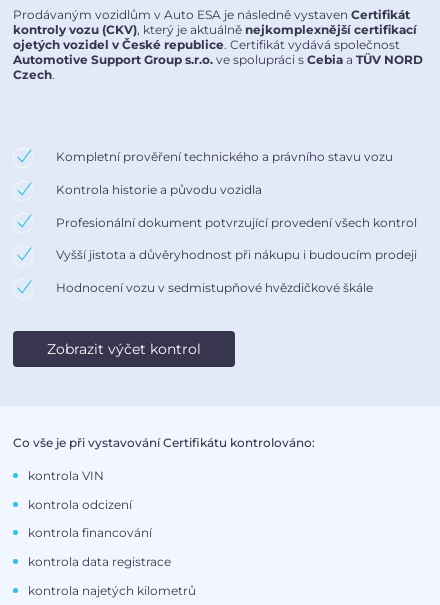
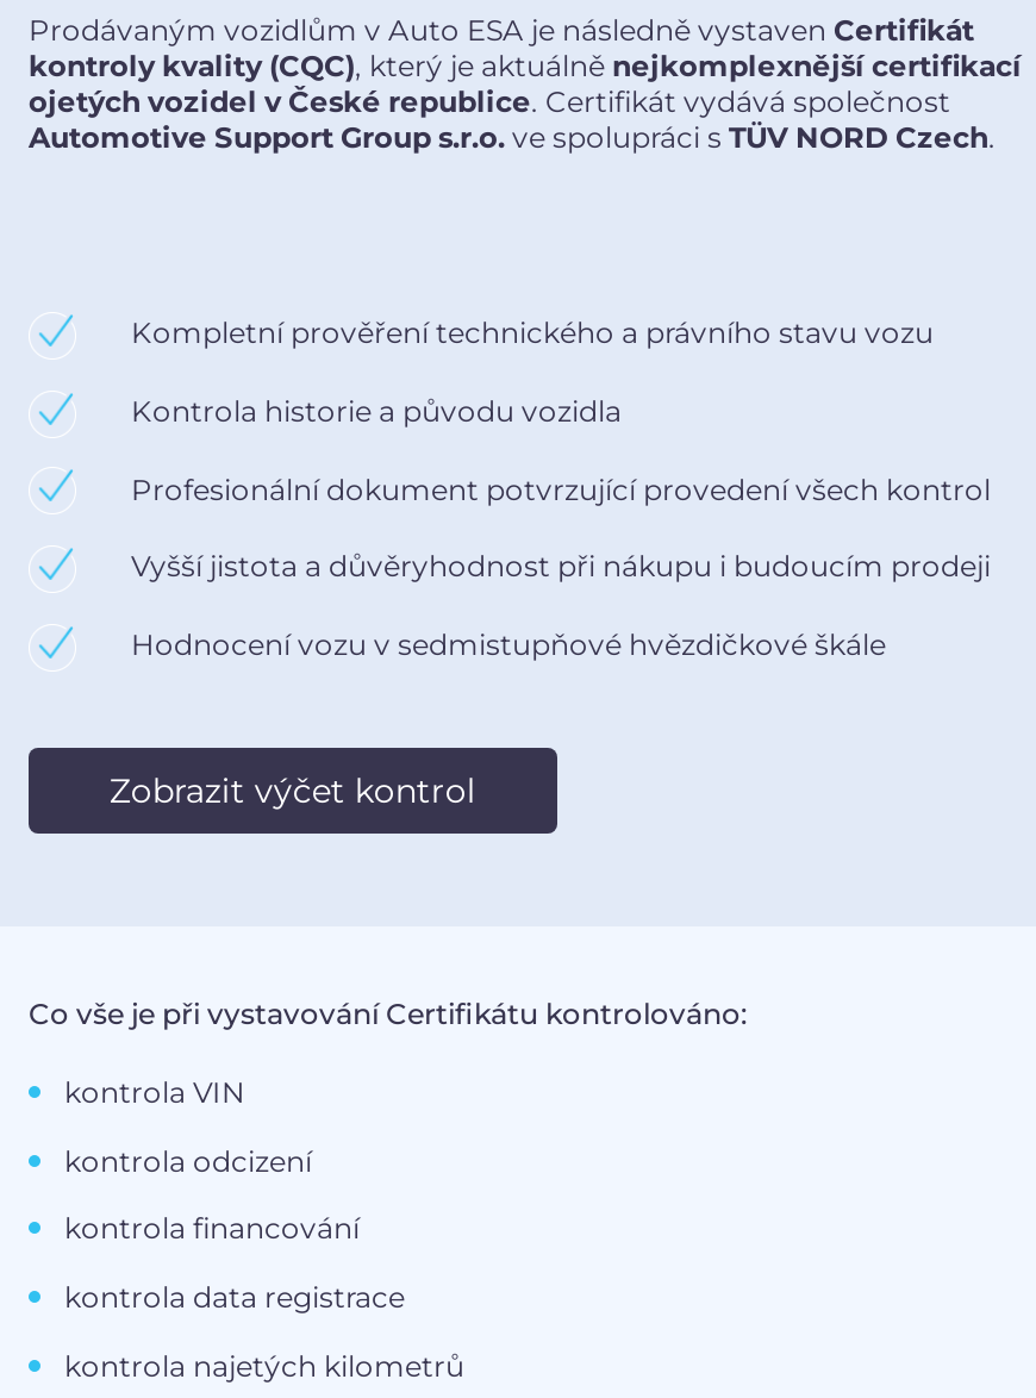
- kontroly vozu (CKV), který je aktuálně nejkomplexnější certifikací
+ kontroly kvality (CQC), který je aktuálně nejkomplexnější certifikací

- Automotive Support Group s.r.o. ve spolupráci s Cebia a TÜV NORD
- Czech.
+ Automotive Support Group s.r.o. ve spolupráci s TÜV NORD Czech.
